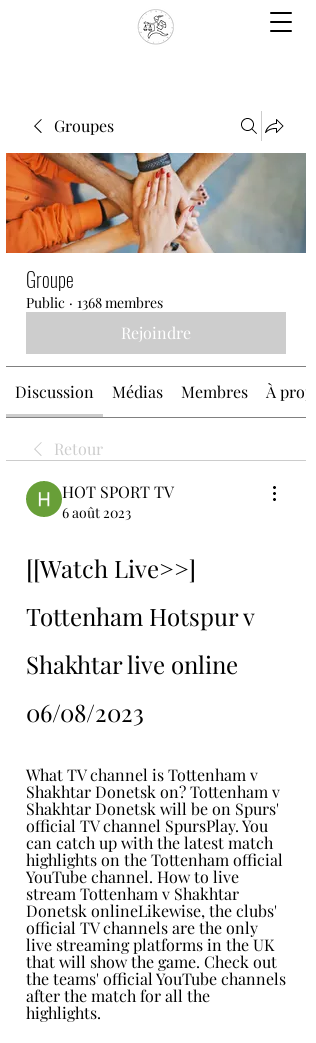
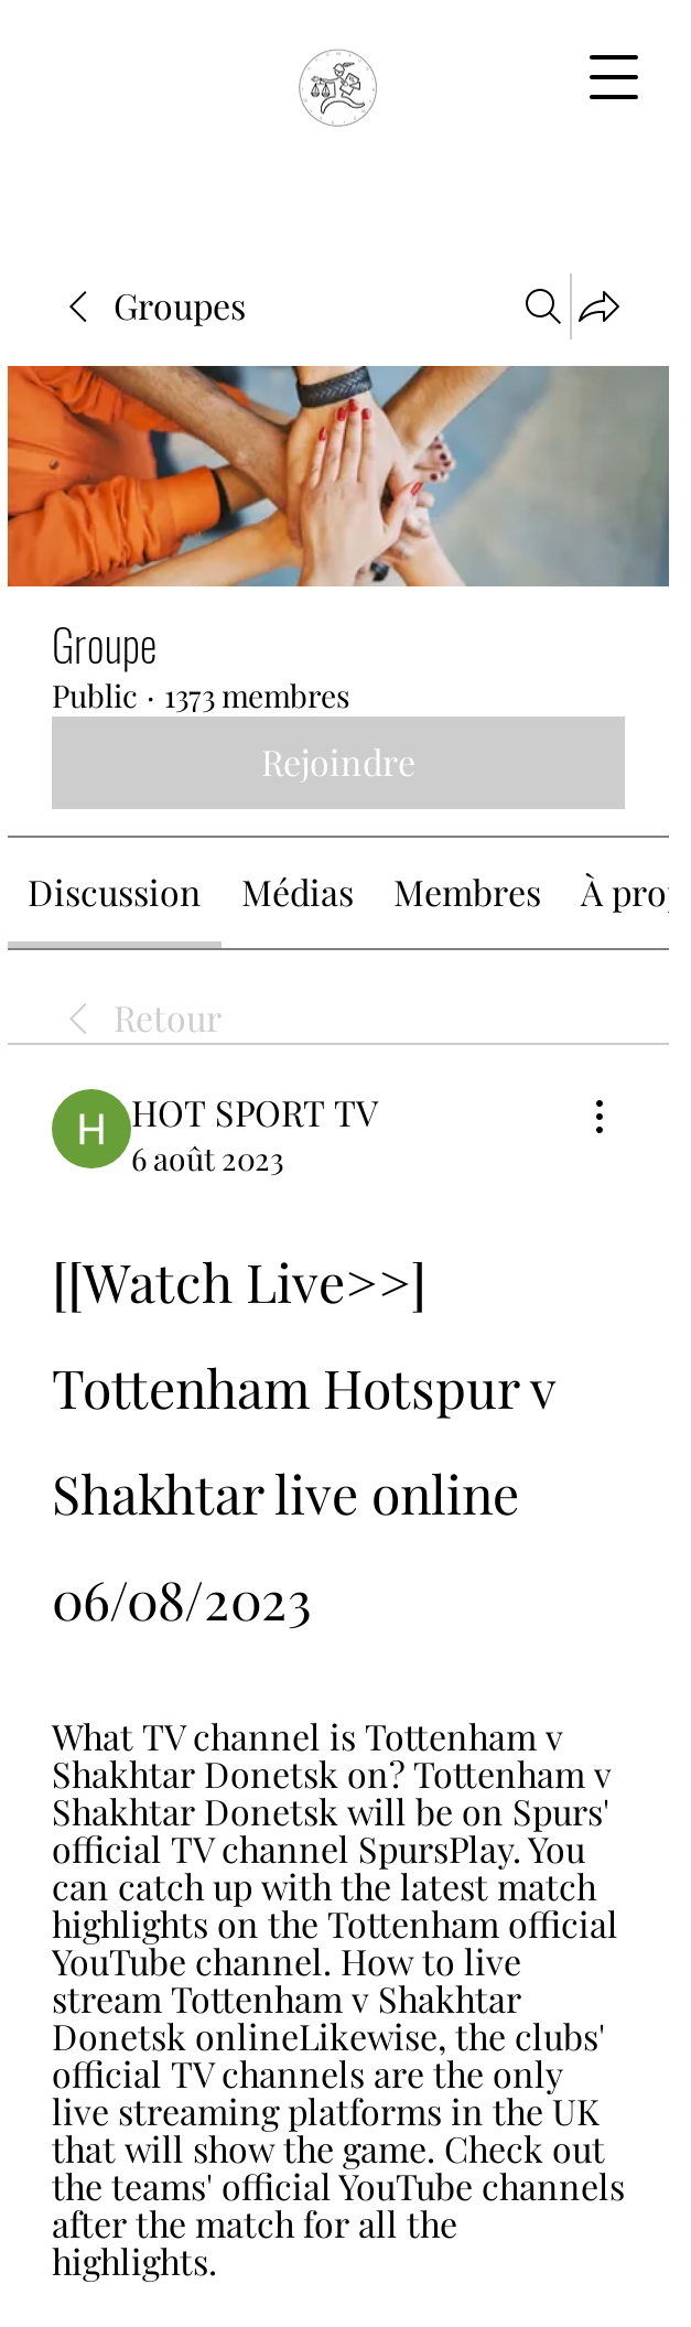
- Public · 1368 membres
+ Public · 1373 membres
